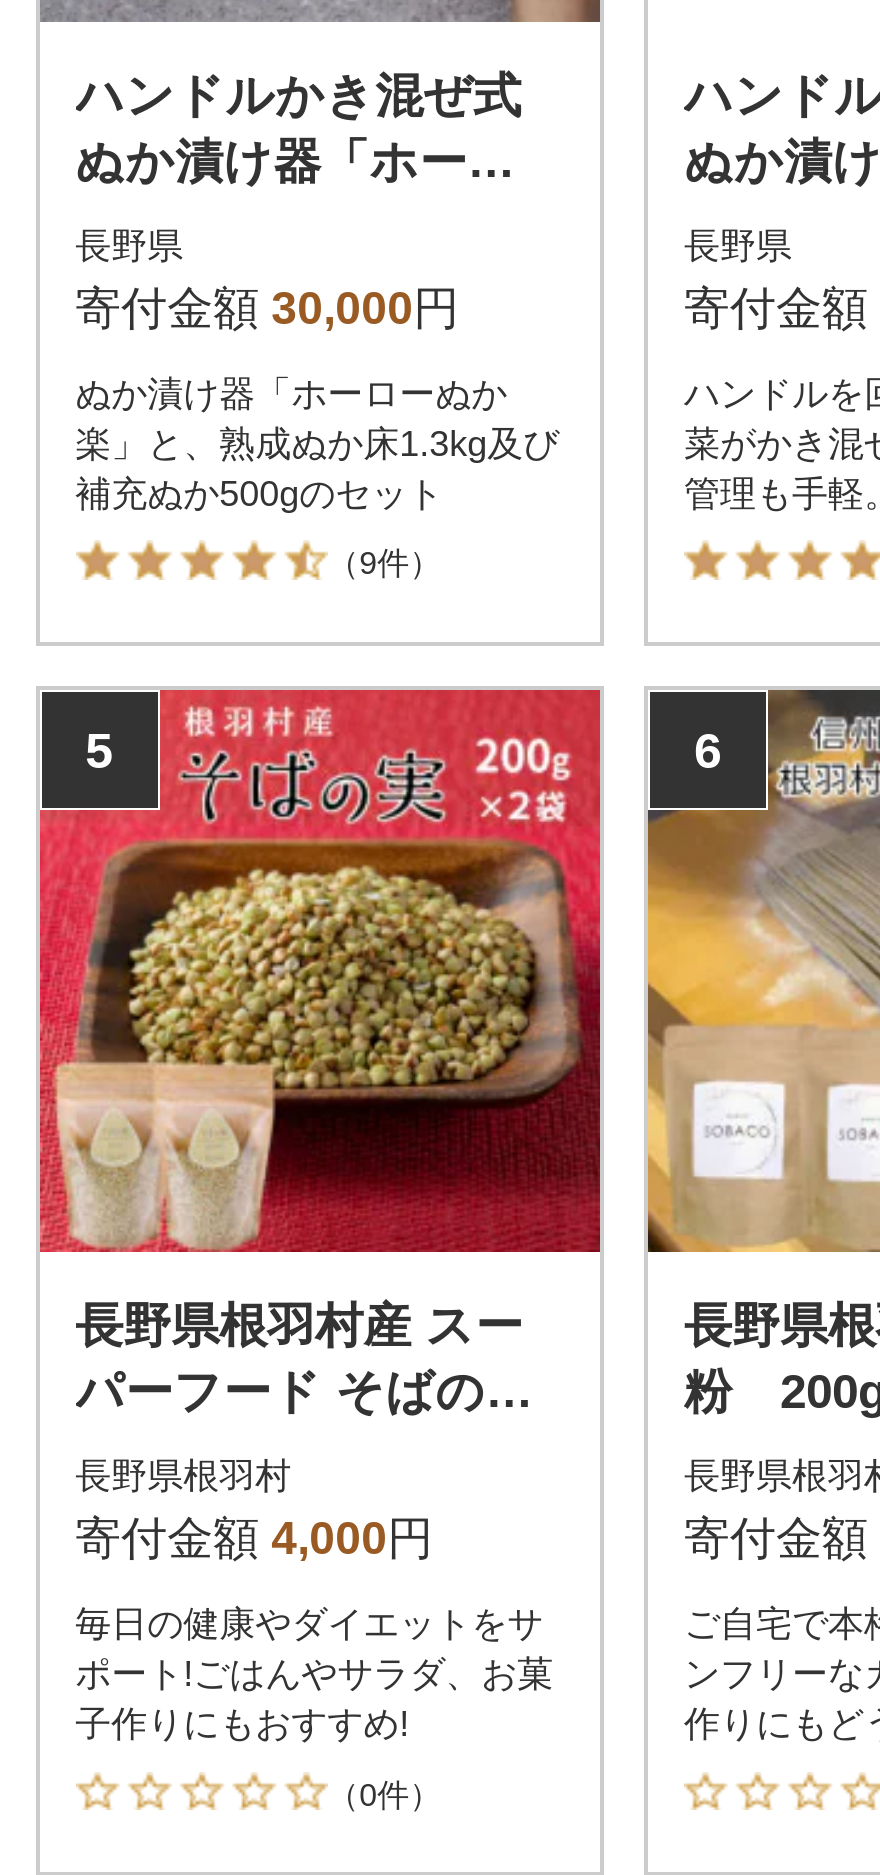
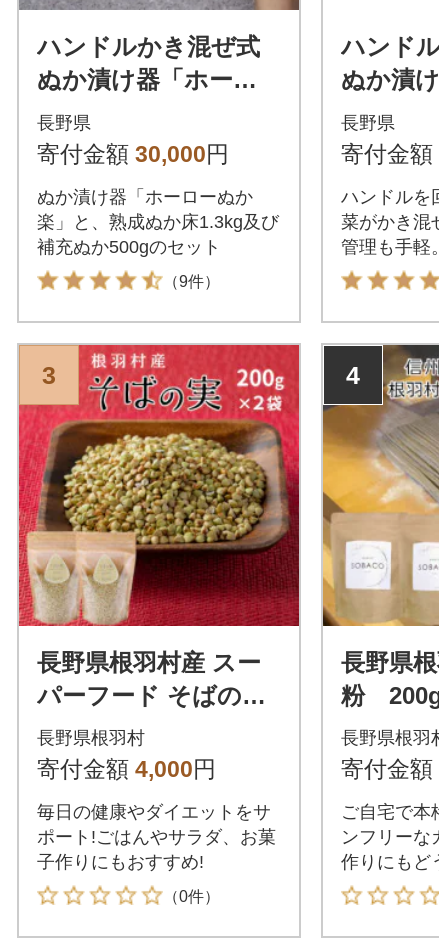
- 5
+ 3

- 6
+ 4
